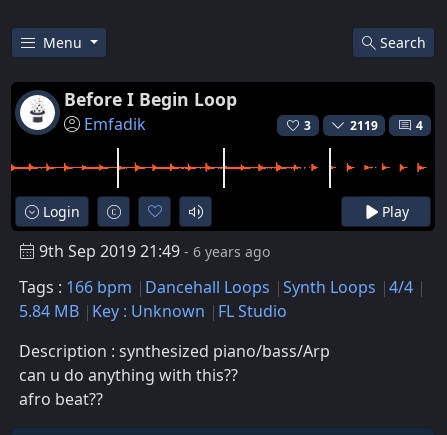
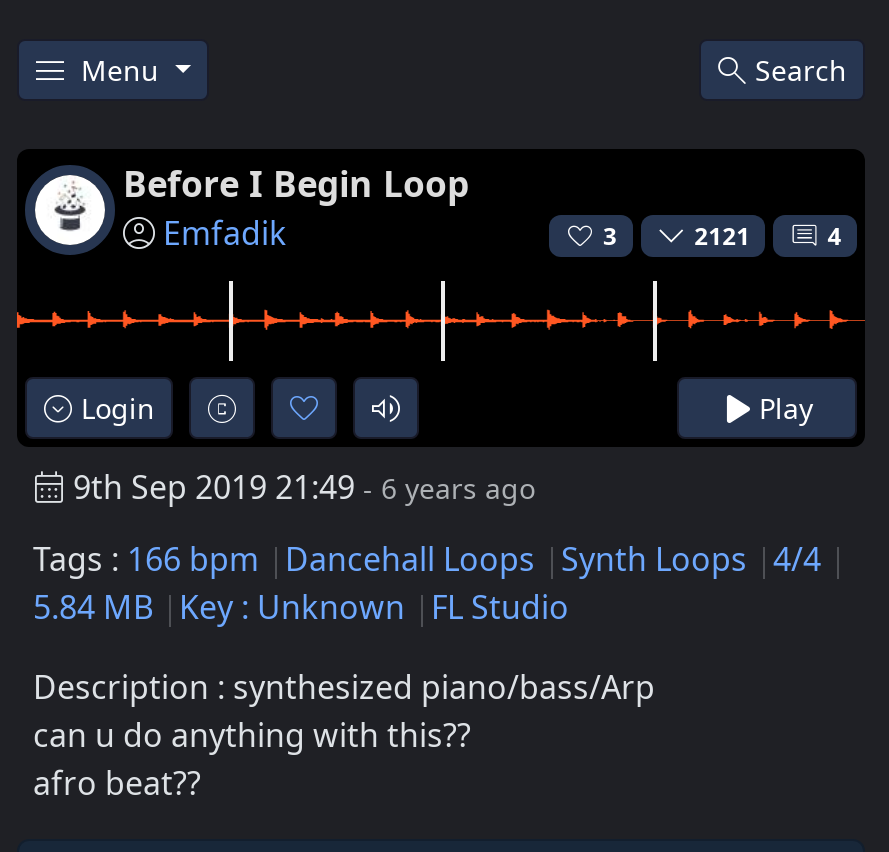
- 2119
+ 2121
